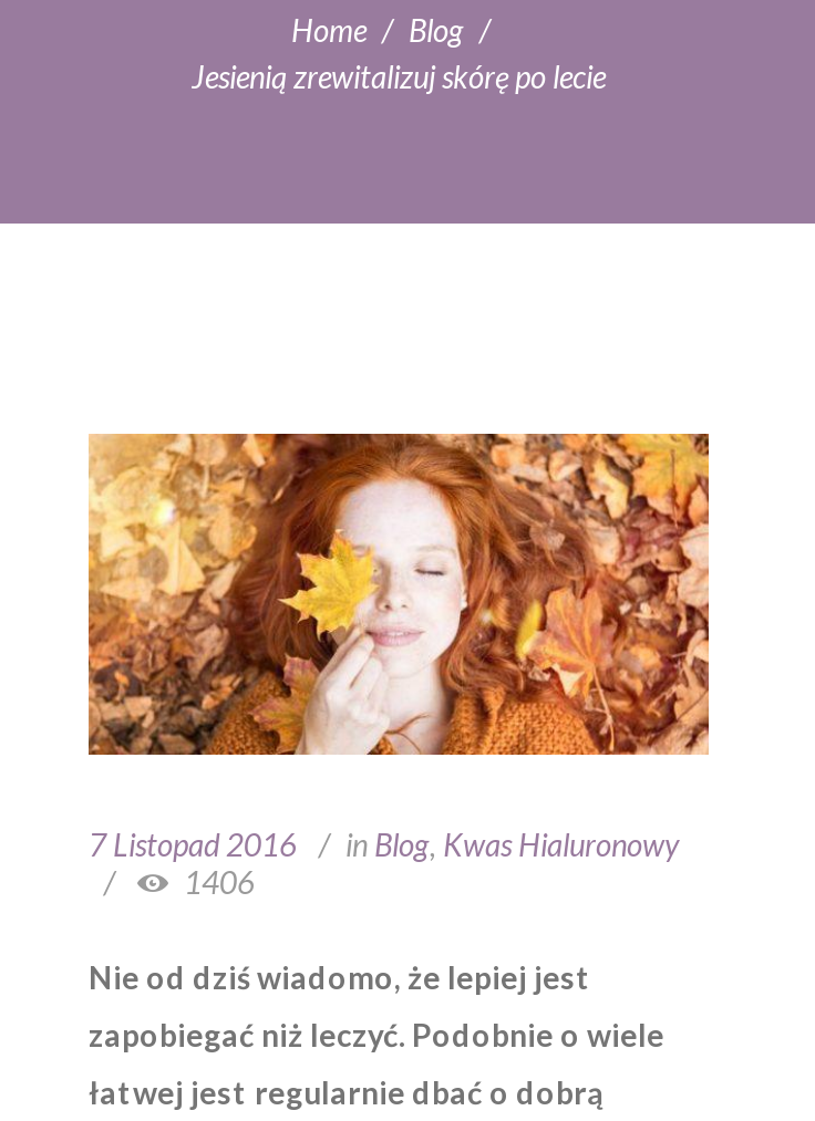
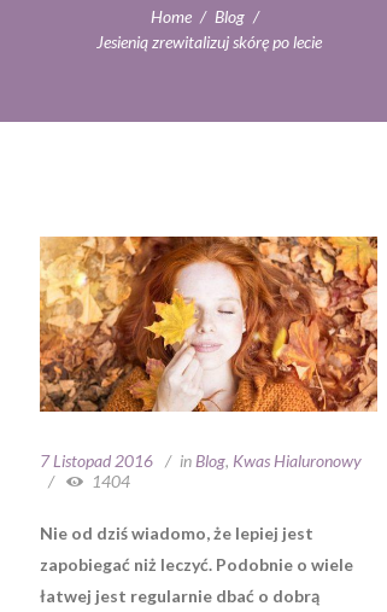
- 1406
+ 1404
